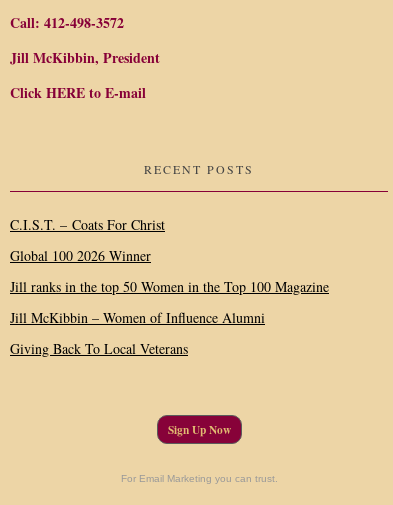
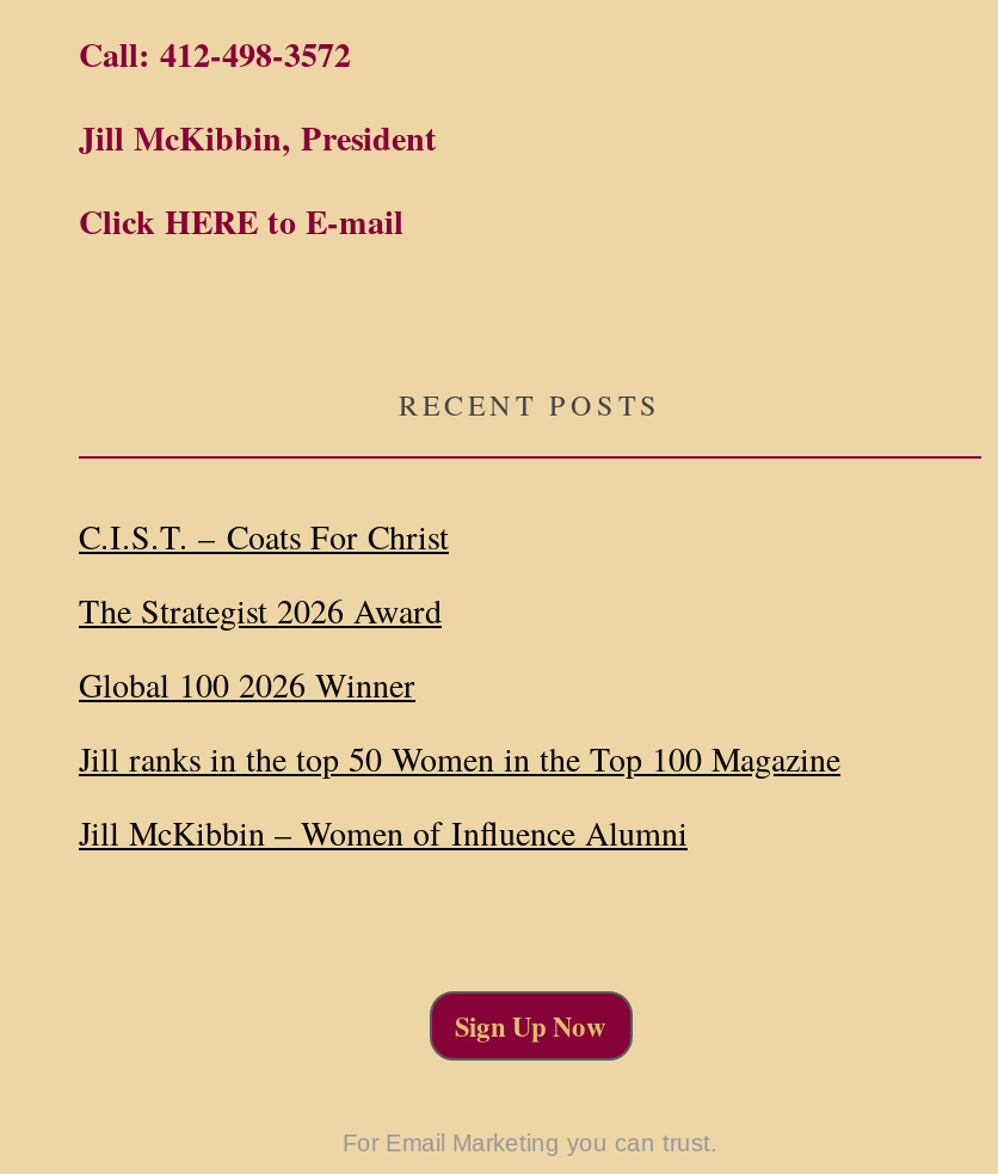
+ The Strategist 2026 Award

moved down: Global 100 2026 Winner | Jill ranks in the top 50 Women in the Top 100 Magazine | Jill McKibbin – Women of Influence Alumni

- Giving Back To Local Veterans
